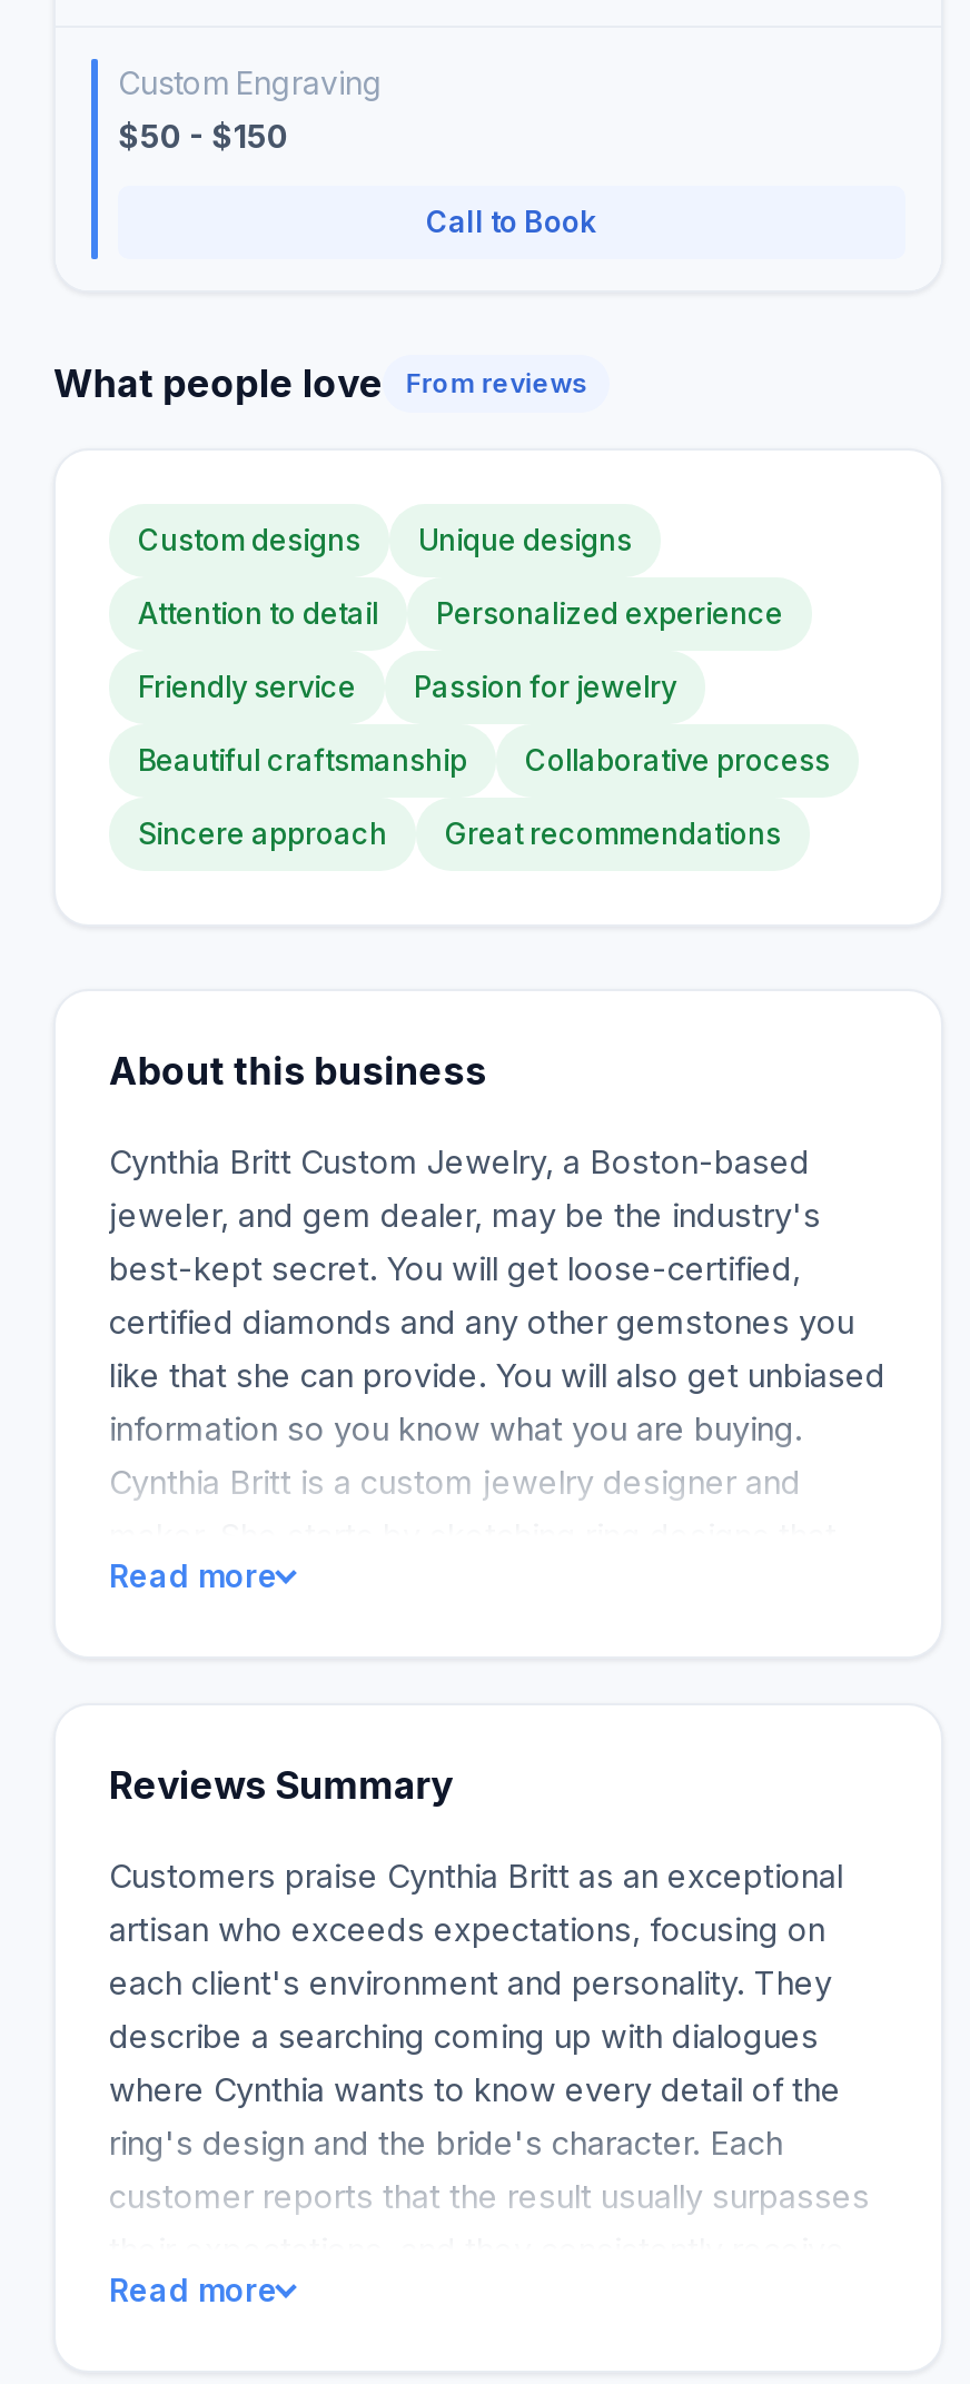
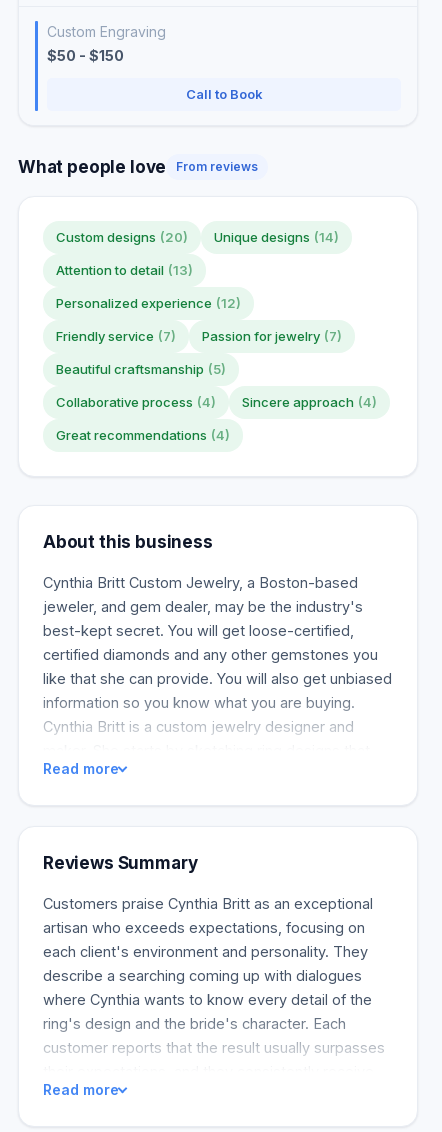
- Custom designs
- Unique designs
- Attention to detail
- Personalized experience
- Friendly service
- Passion for jewelry
- Beautiful craftsmanship
- Collaborative process
- Sincere approach
- Great recommendations
+ Custom designs (20)
+ Unique designs (14)
+ Attention to detail (13)
+ Personalized experience (12)
+ Friendly service (7)
+ Passion for jewelry (7)
+ Beautiful craftsmanship (5)
+ Collaborative process (4)
+ Sincere approach (4)
+ Great recommendations (4)
